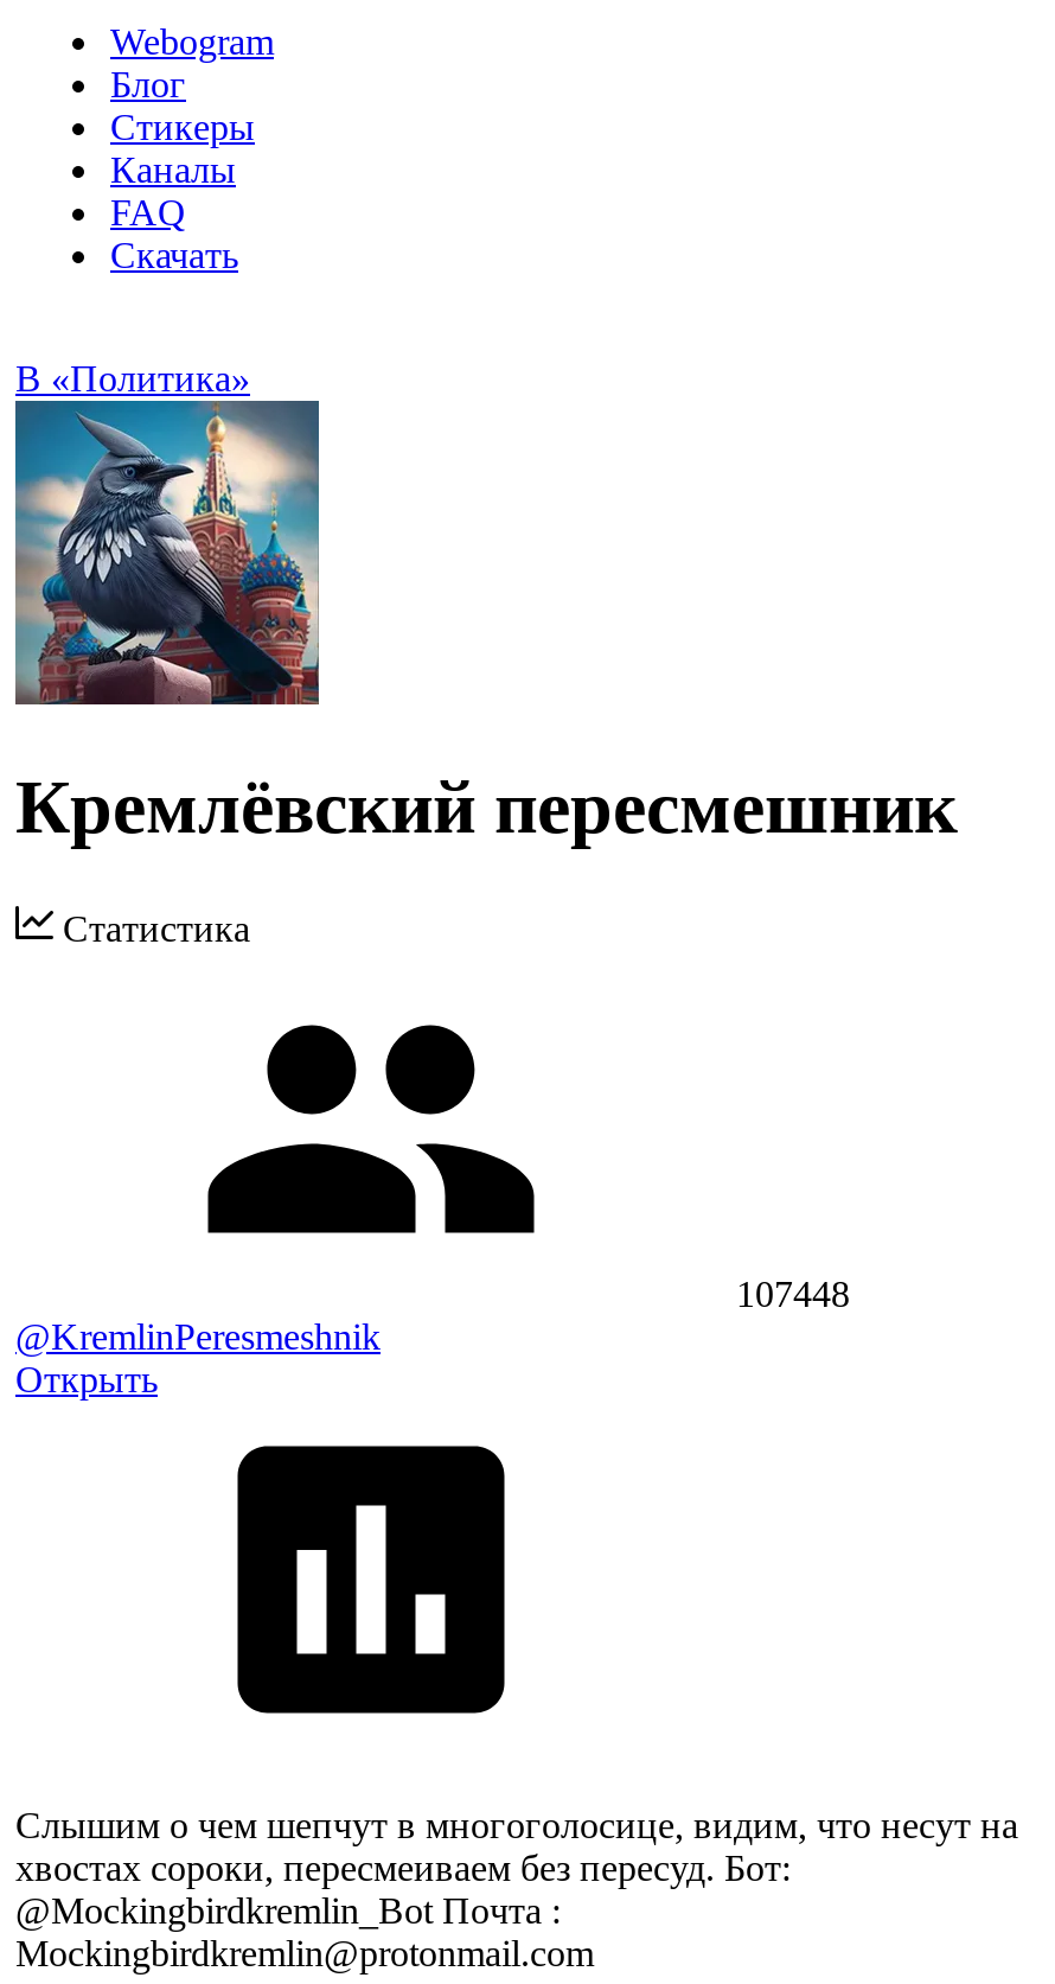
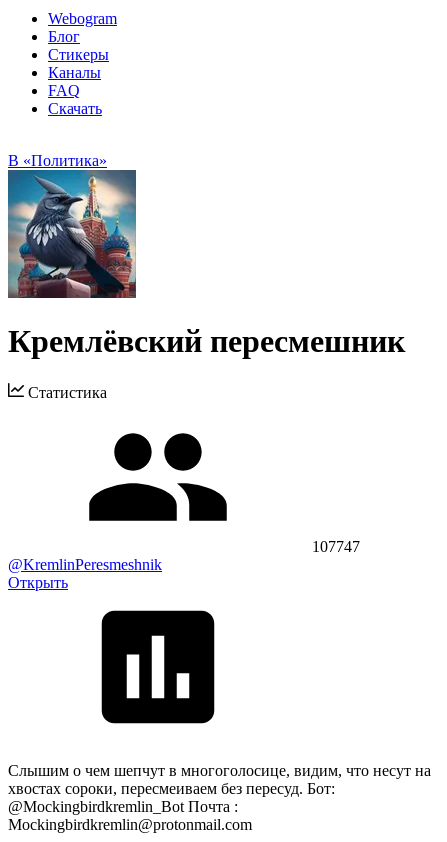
- 107448
+ 107747
